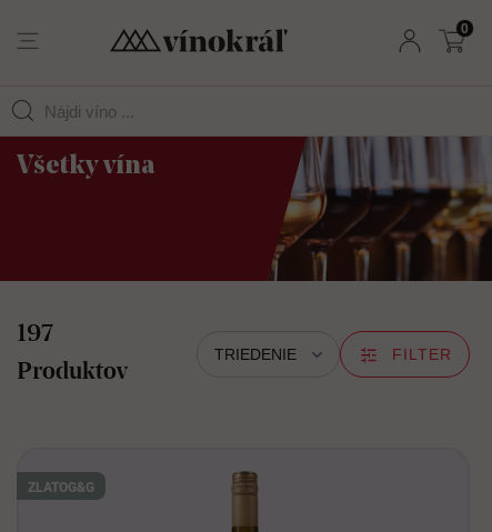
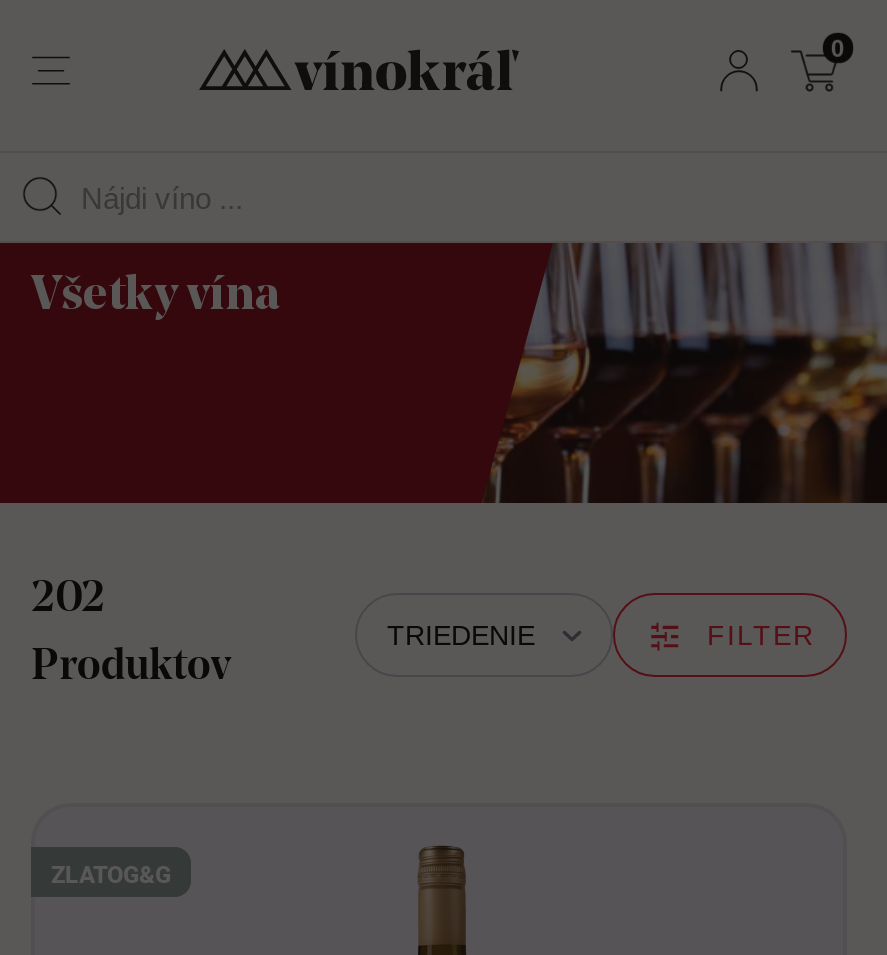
- 197
+ 202
